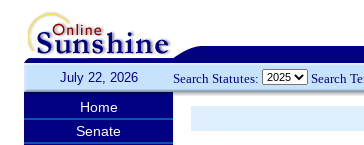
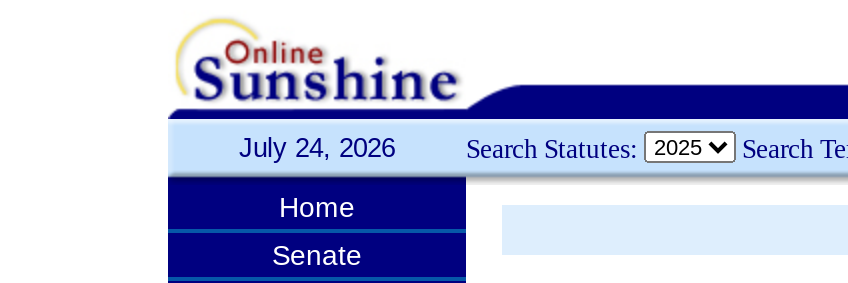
- July 22, 2026
+ July 24, 2026
